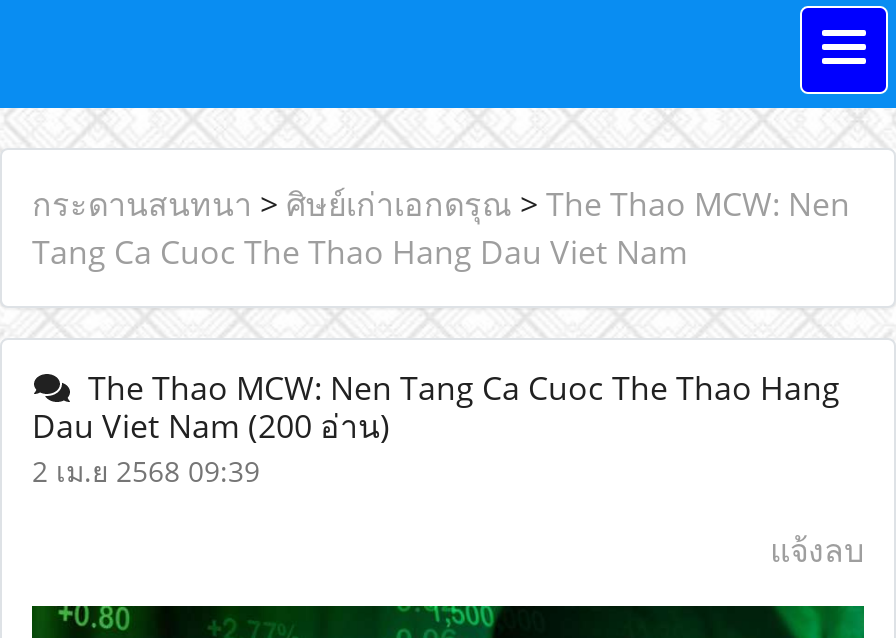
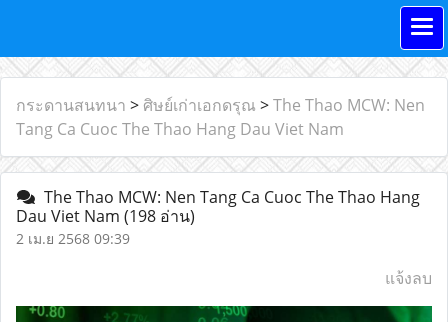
- Dau Viet Nam (200 อ่าน)
+ Dau Viet Nam (198 อ่าน)
